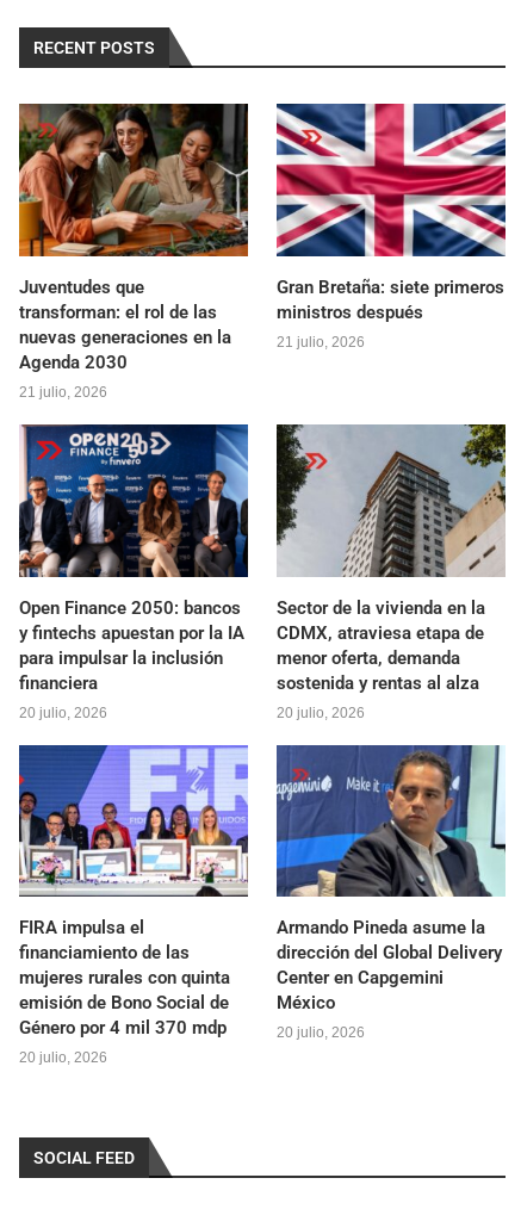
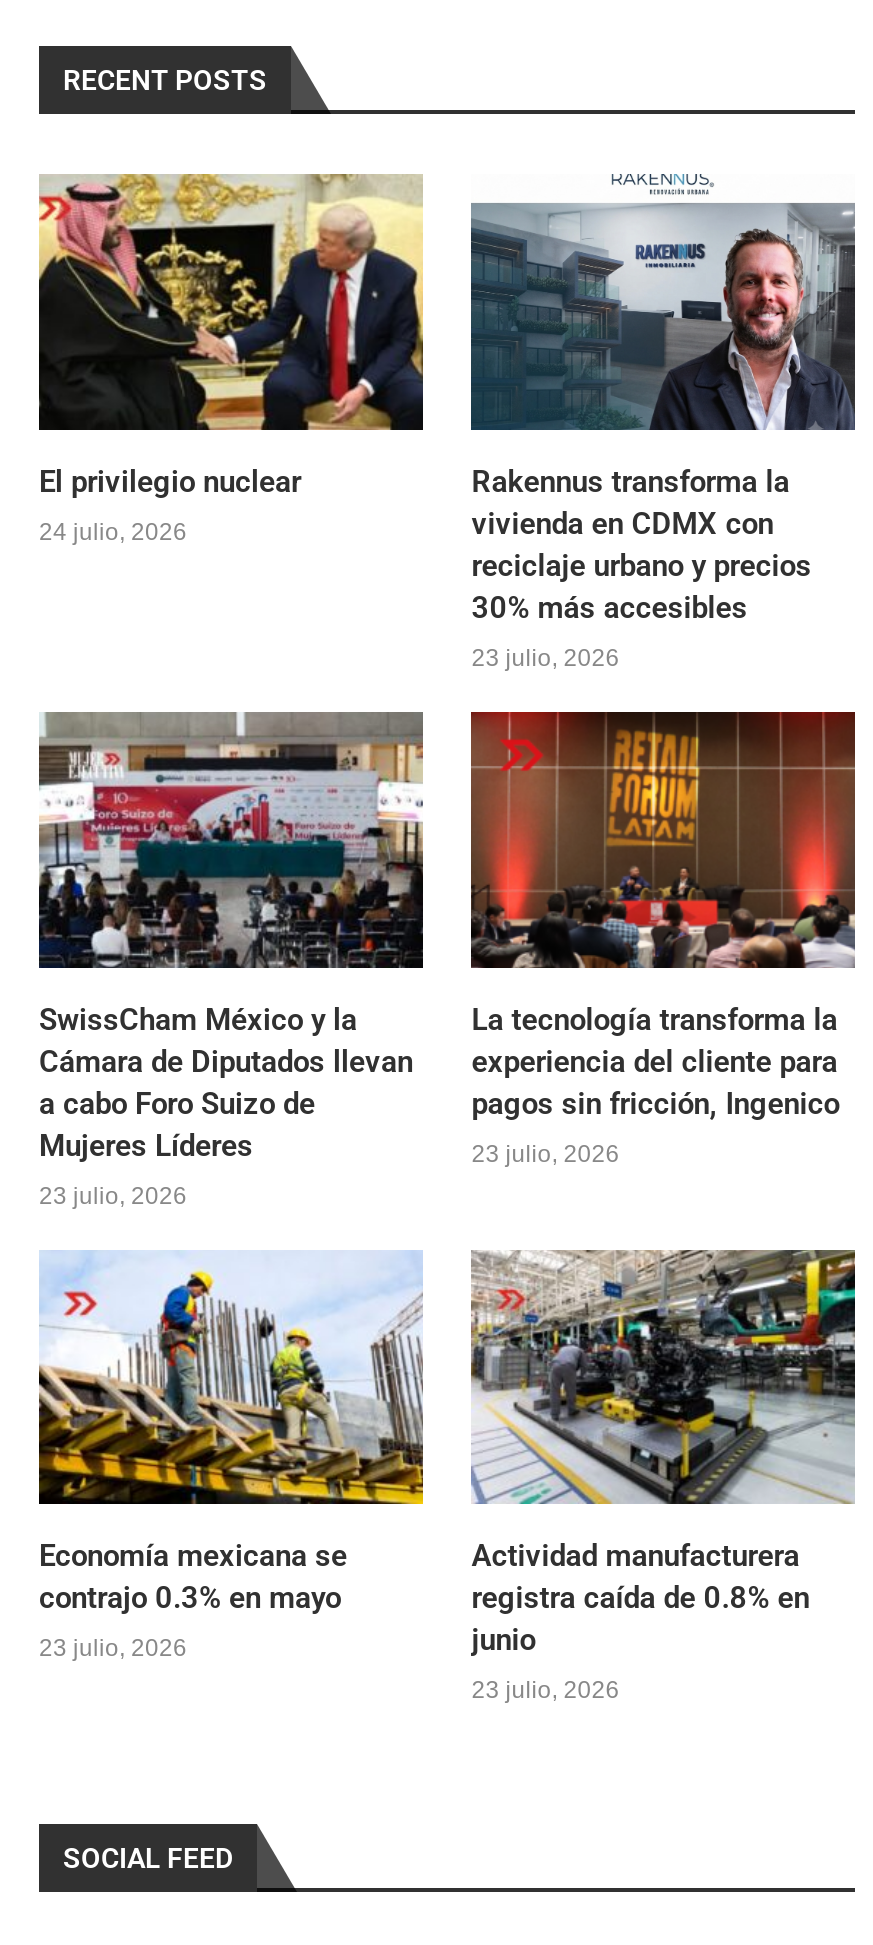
- [image]
- Juventudes que
- transforman: el rol de las
- nuevas generaciones en la
- Agenda 2030
+ [image]
+ El privilegio nuclear

- [image]
+ [image]

- Gran Bretaña: siete primeros
- ministros después
+ Rakennus transforma la
+ vivienda en CDMX con
+ reciclaje urbano y precios
+ 30% más accesibles

- 21 julio, 2026
+ 23 julio, 2026

- 21 julio, 2026
+ 24 julio, 2026

- [image]
+ [image]

- [image]
- Sector de la vivienda en la
- CDMX, atraviesa etapa de
- menor oferta, demanda
- sostenida y rentas al alza
+ [image]
+ La tecnología transforma la
+ experiencia del cliente para
+ pagos sin fricción, Ingenico

- Open Finance 2050: bancos
- y fintechs apuestan por la IA
- para impulsar la inclusión
- financiera
+ SwissCham México y la
+ Cámara de Diputados llevan
+ a cabo Foro Suizo de
+ Mujeres Líderes

- 20 julio, 2026
+ 23 julio, 2026

- 20 julio, 2026
+ 23 julio, 2026

- [image]
- FIRA impulsa el
- financiamiento de las
- mujeres rurales con quinta
- emisión de Bono Social de
- Género por 4 mil 370 mdp
+ [image]
+ Economía mexicana se
+ contrajo 0.3% en mayo

- [image]
+ [image]

- Armando Pineda asume la
- dirección del Global Delivery
- Center en Capgemini
- México
+ Actividad manufacturera
+ registra caída de 0.8% en
+ junio

- 20 julio, 2026
+ 23 julio, 2026

- 20 julio, 2026
+ 23 julio, 2026
